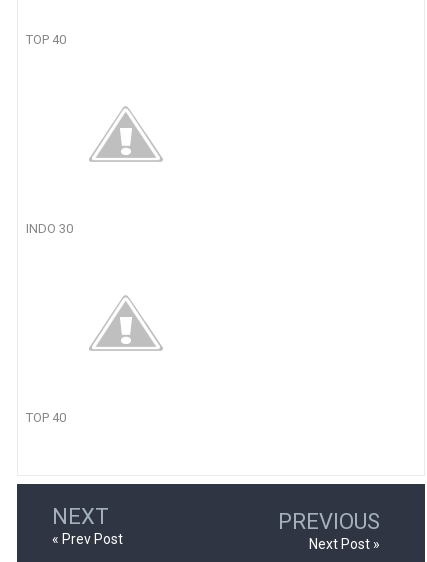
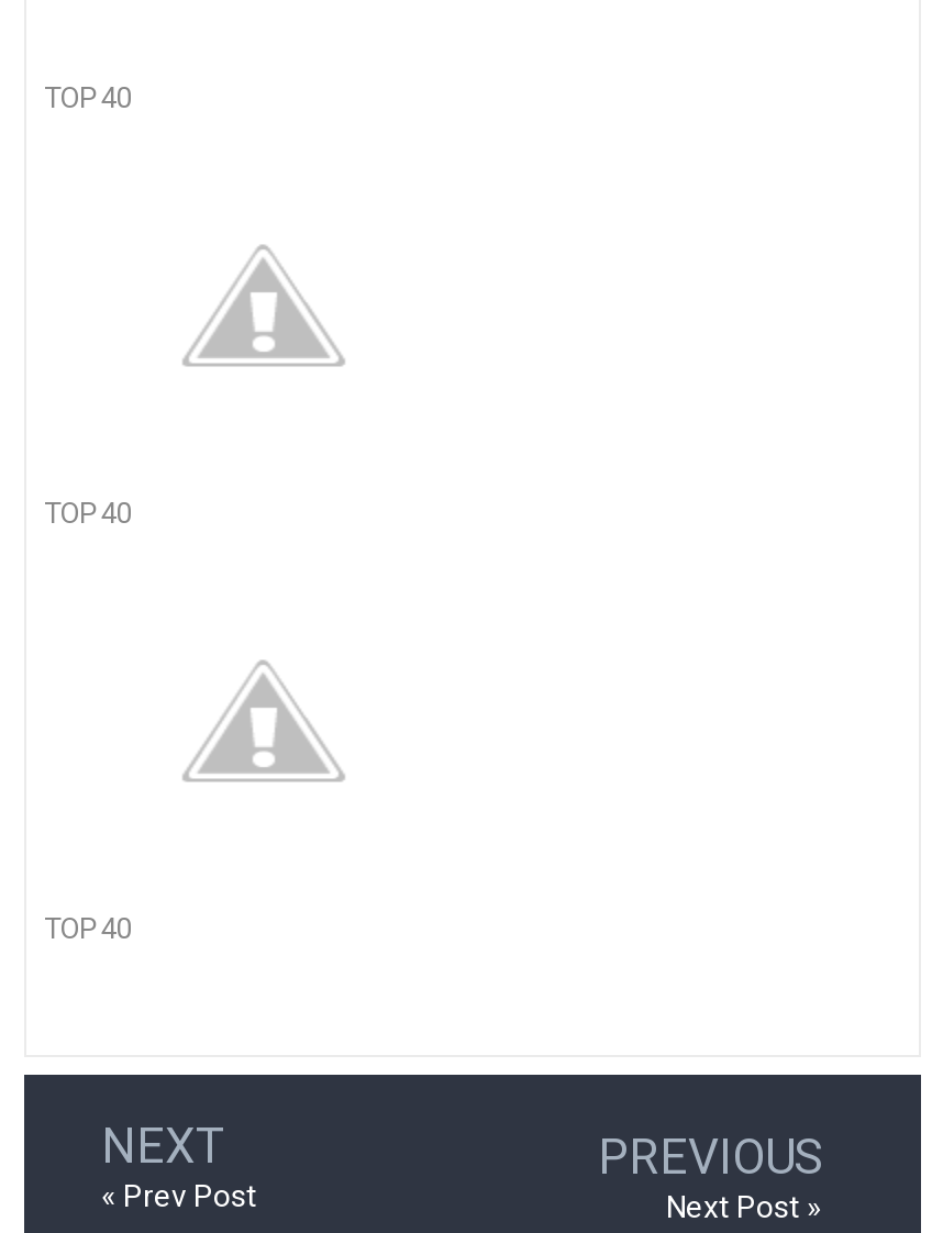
- INDO 30
+ TOP 40
